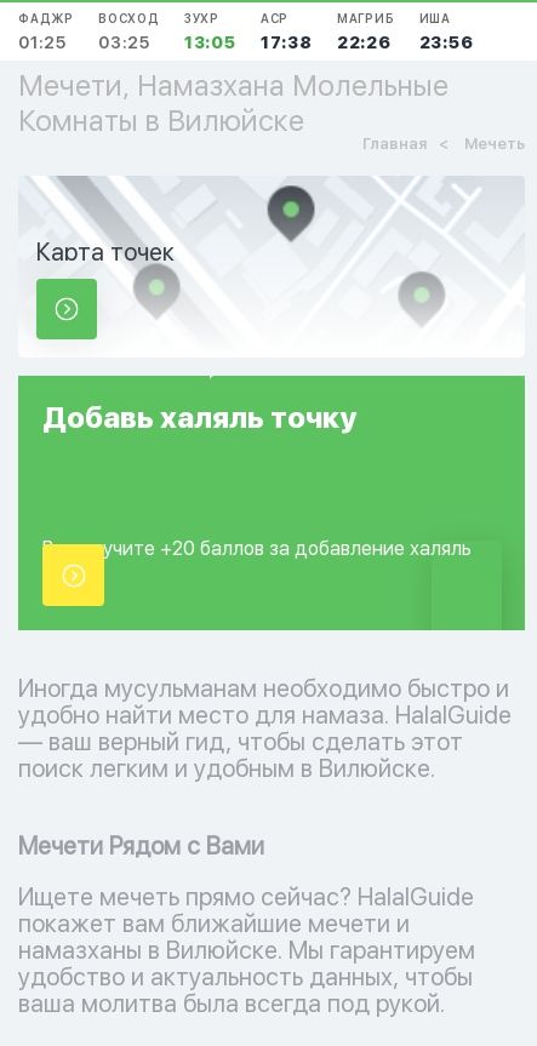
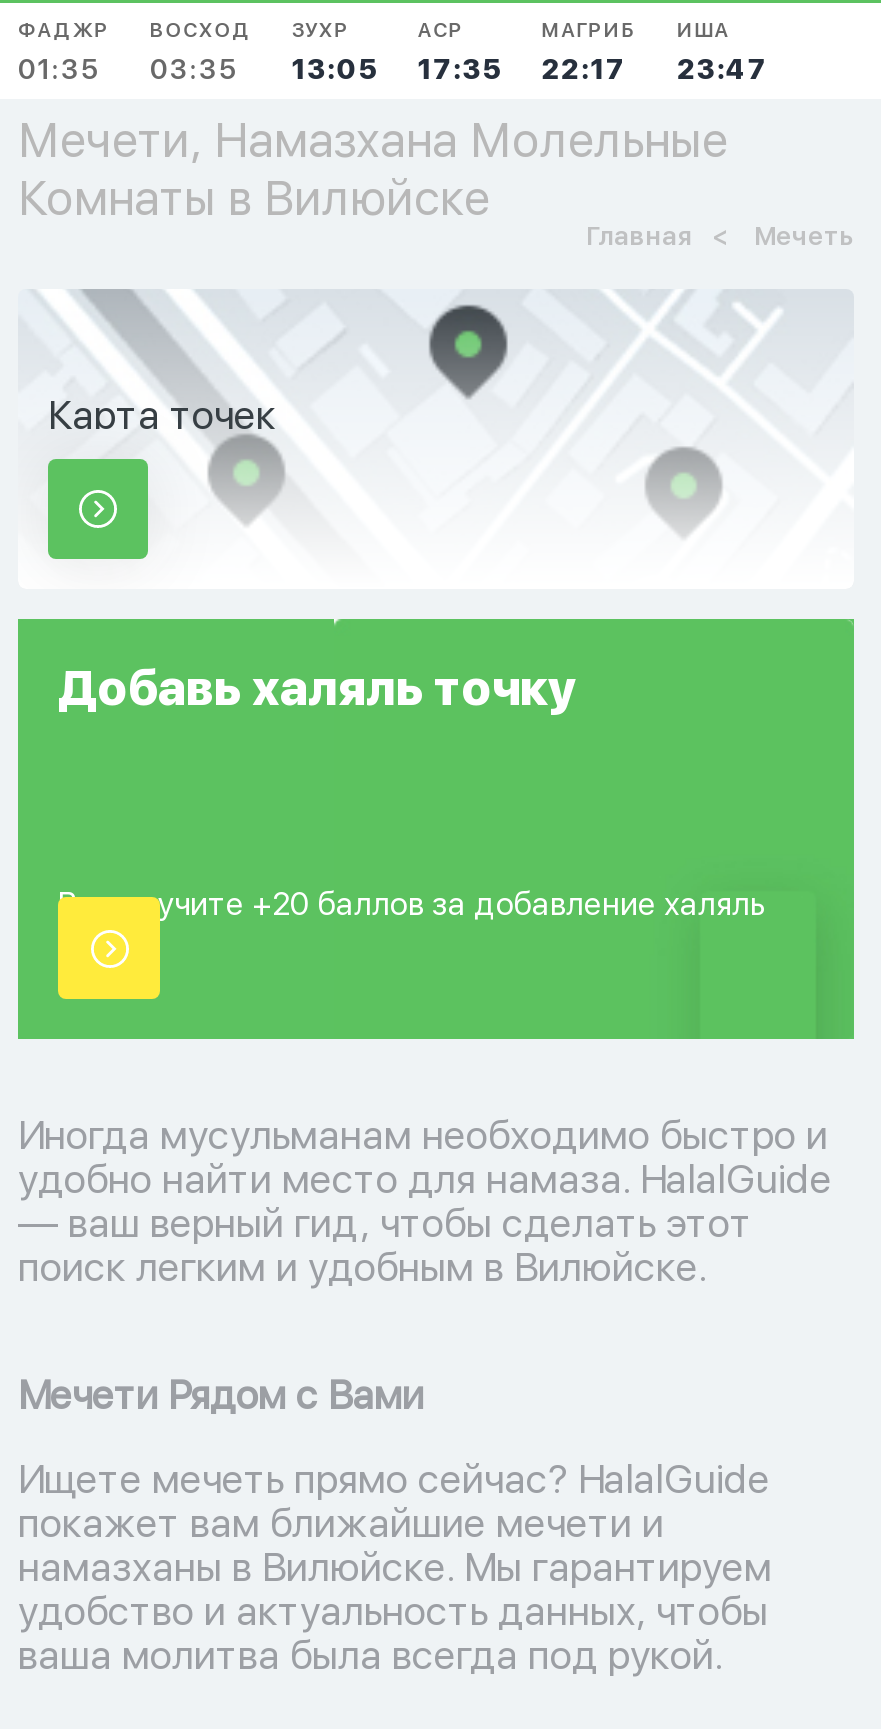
- 01:25
+ 01:35

- 03:25
+ 03:35

- 17:38
+ 17:35

- 22:26
+ 22:17

- 23:56
+ 23:47
